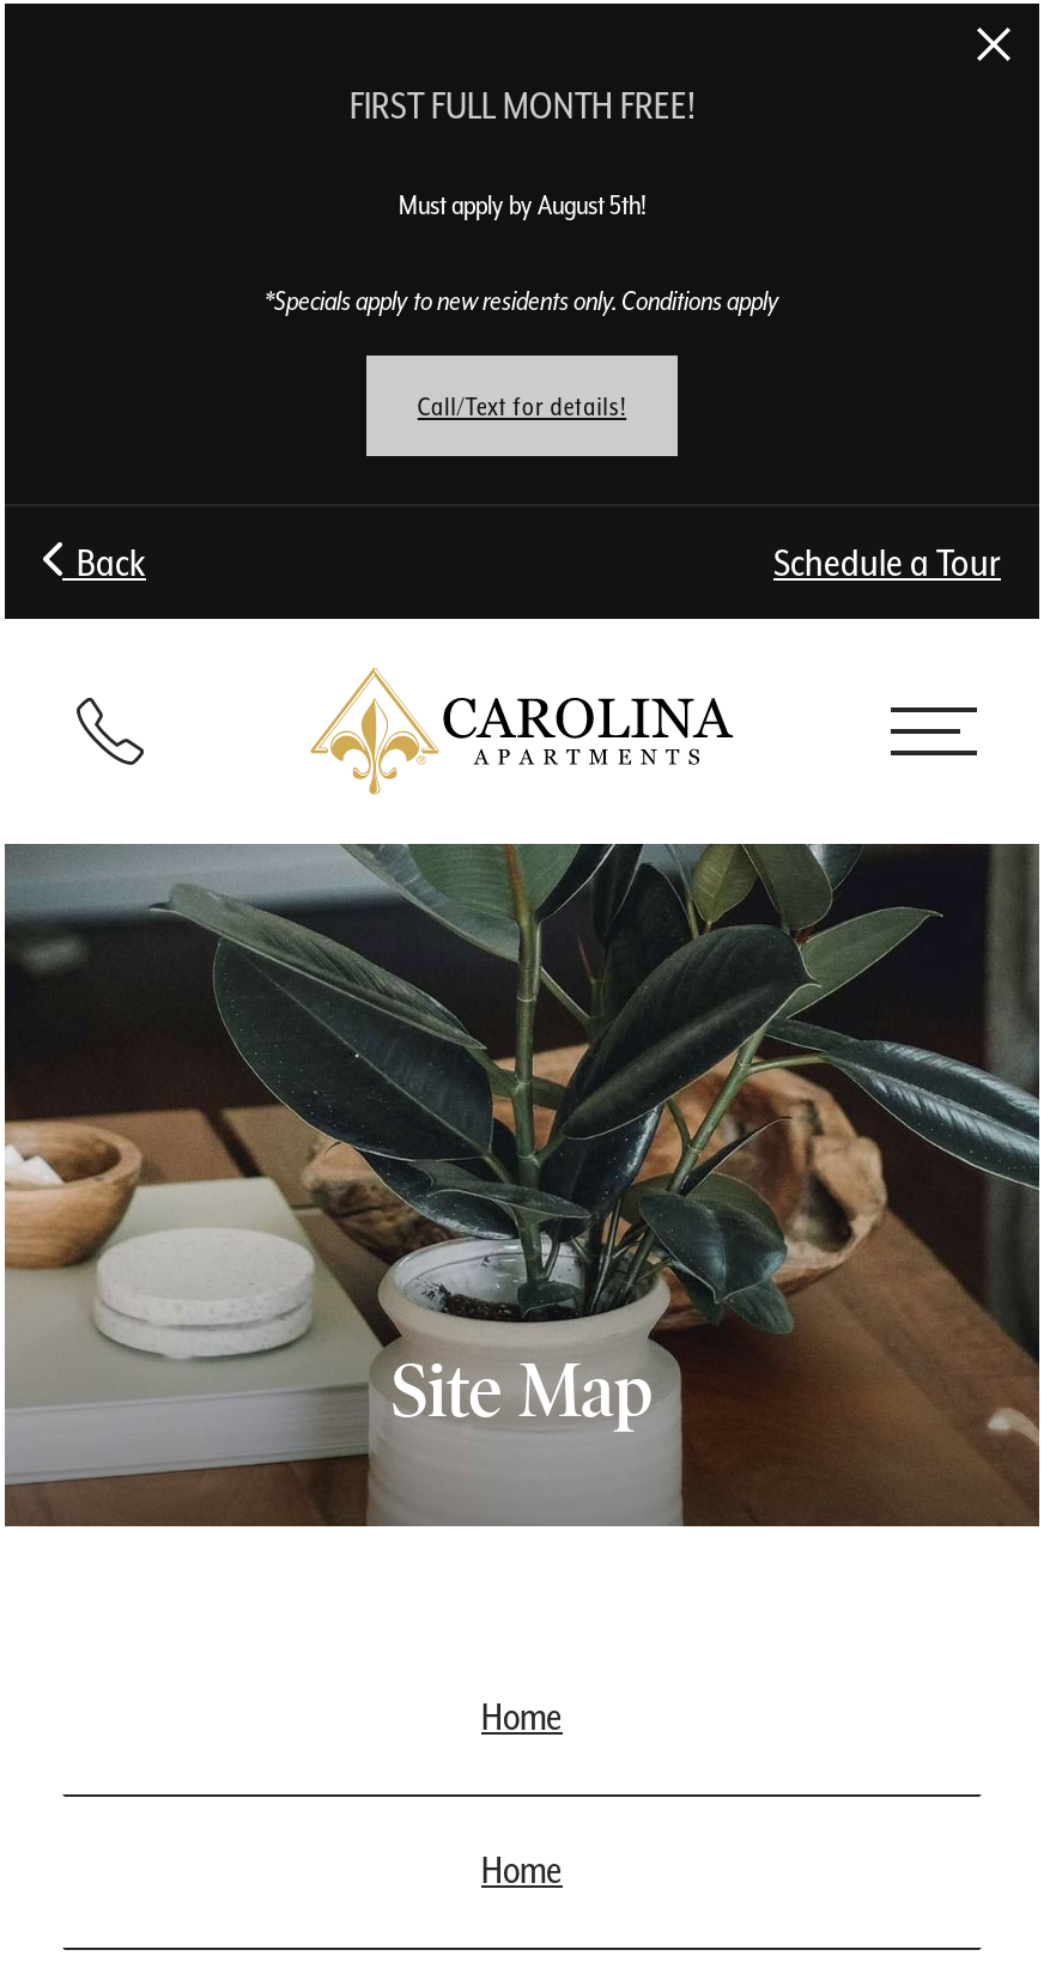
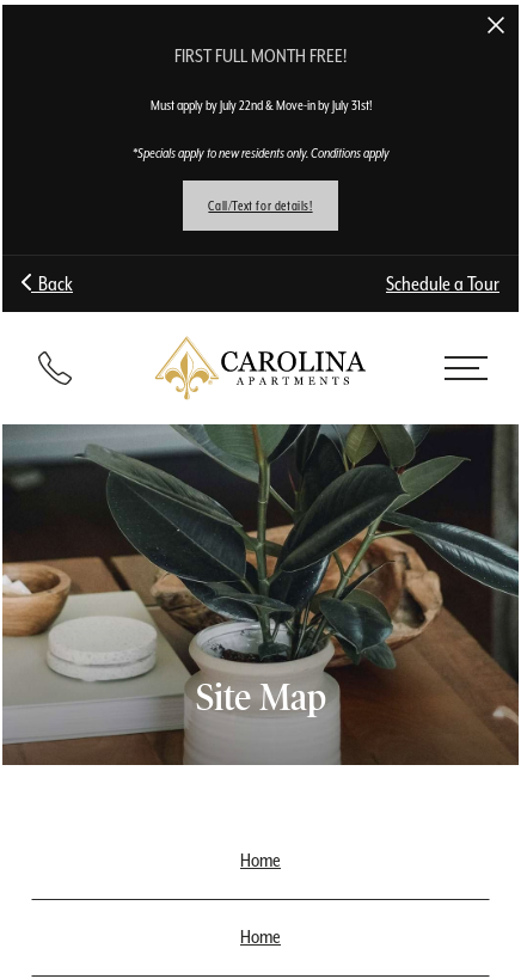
- Must apply by August 5th!
+ Must apply by July 22nd & Move-in by July 31st!
